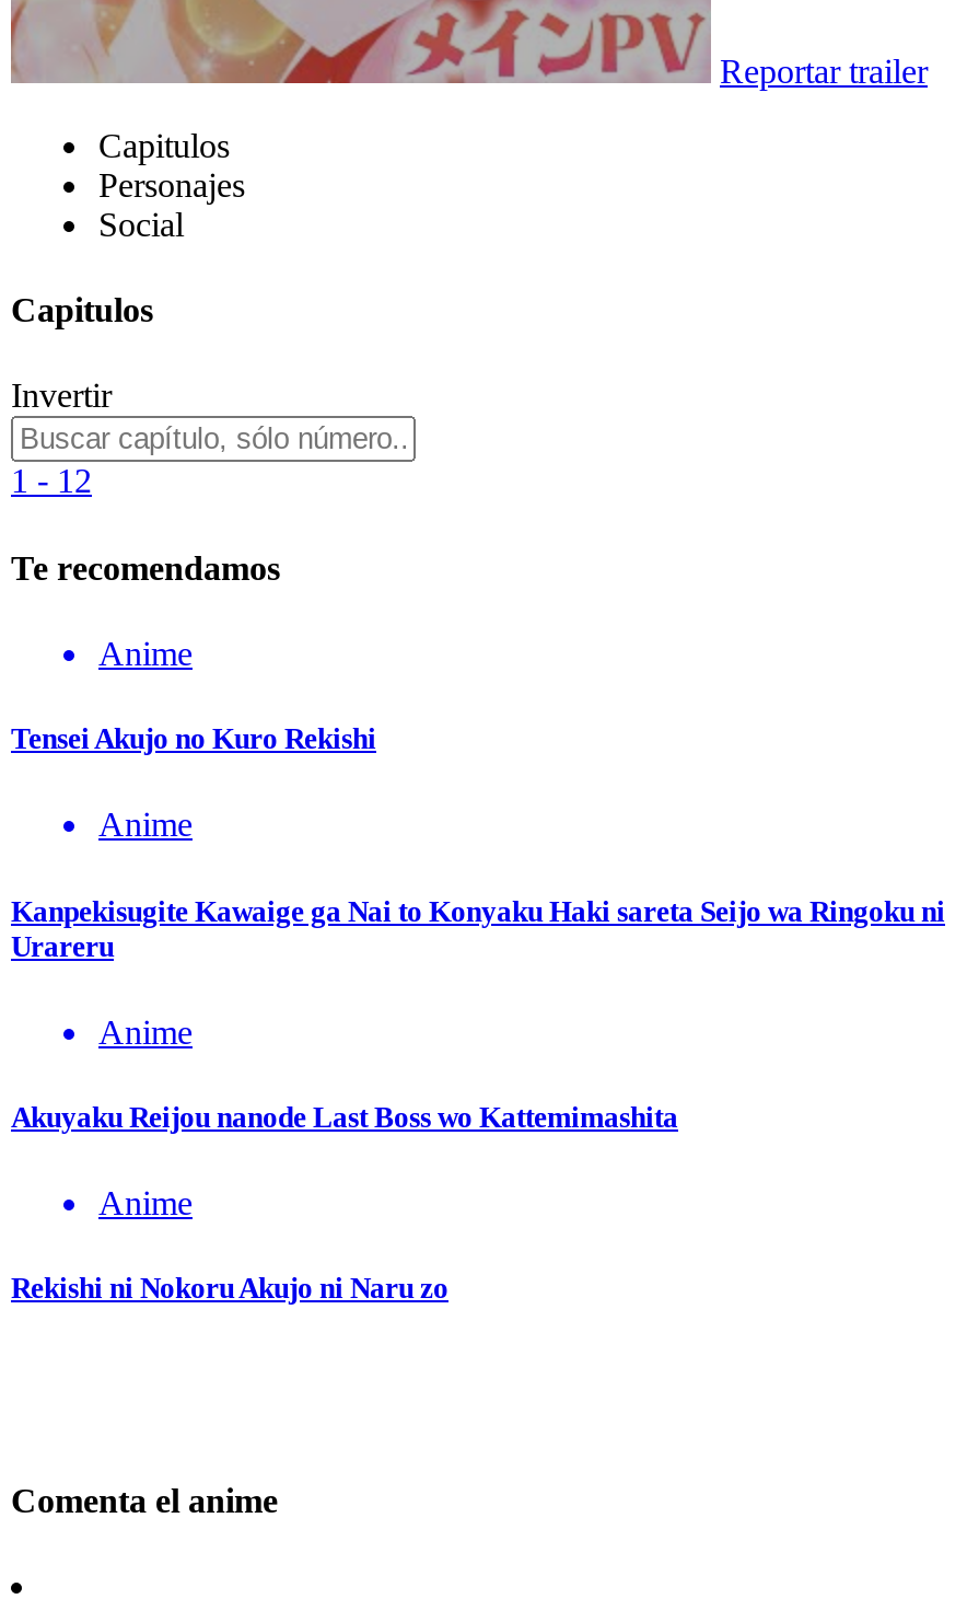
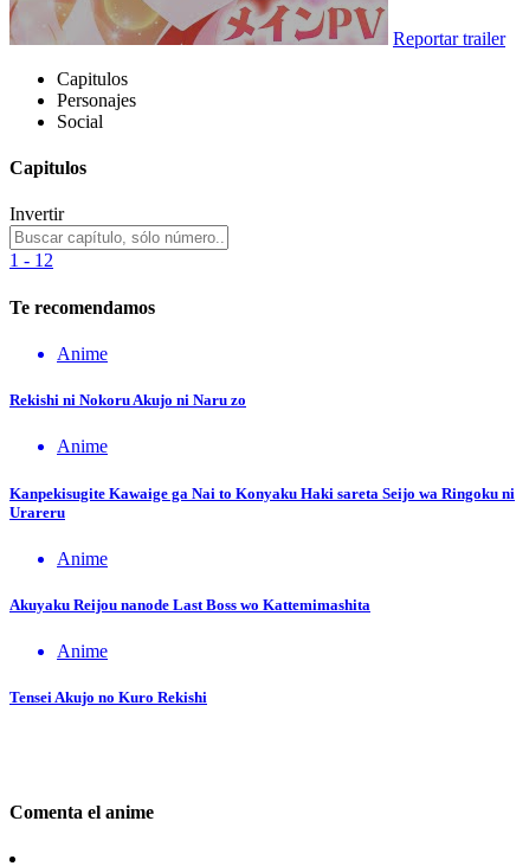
moved down: Tensei Akujo no Kuro Rekishi

moved up: Rekishi ni Nokoru Akujo ni Naru zo
